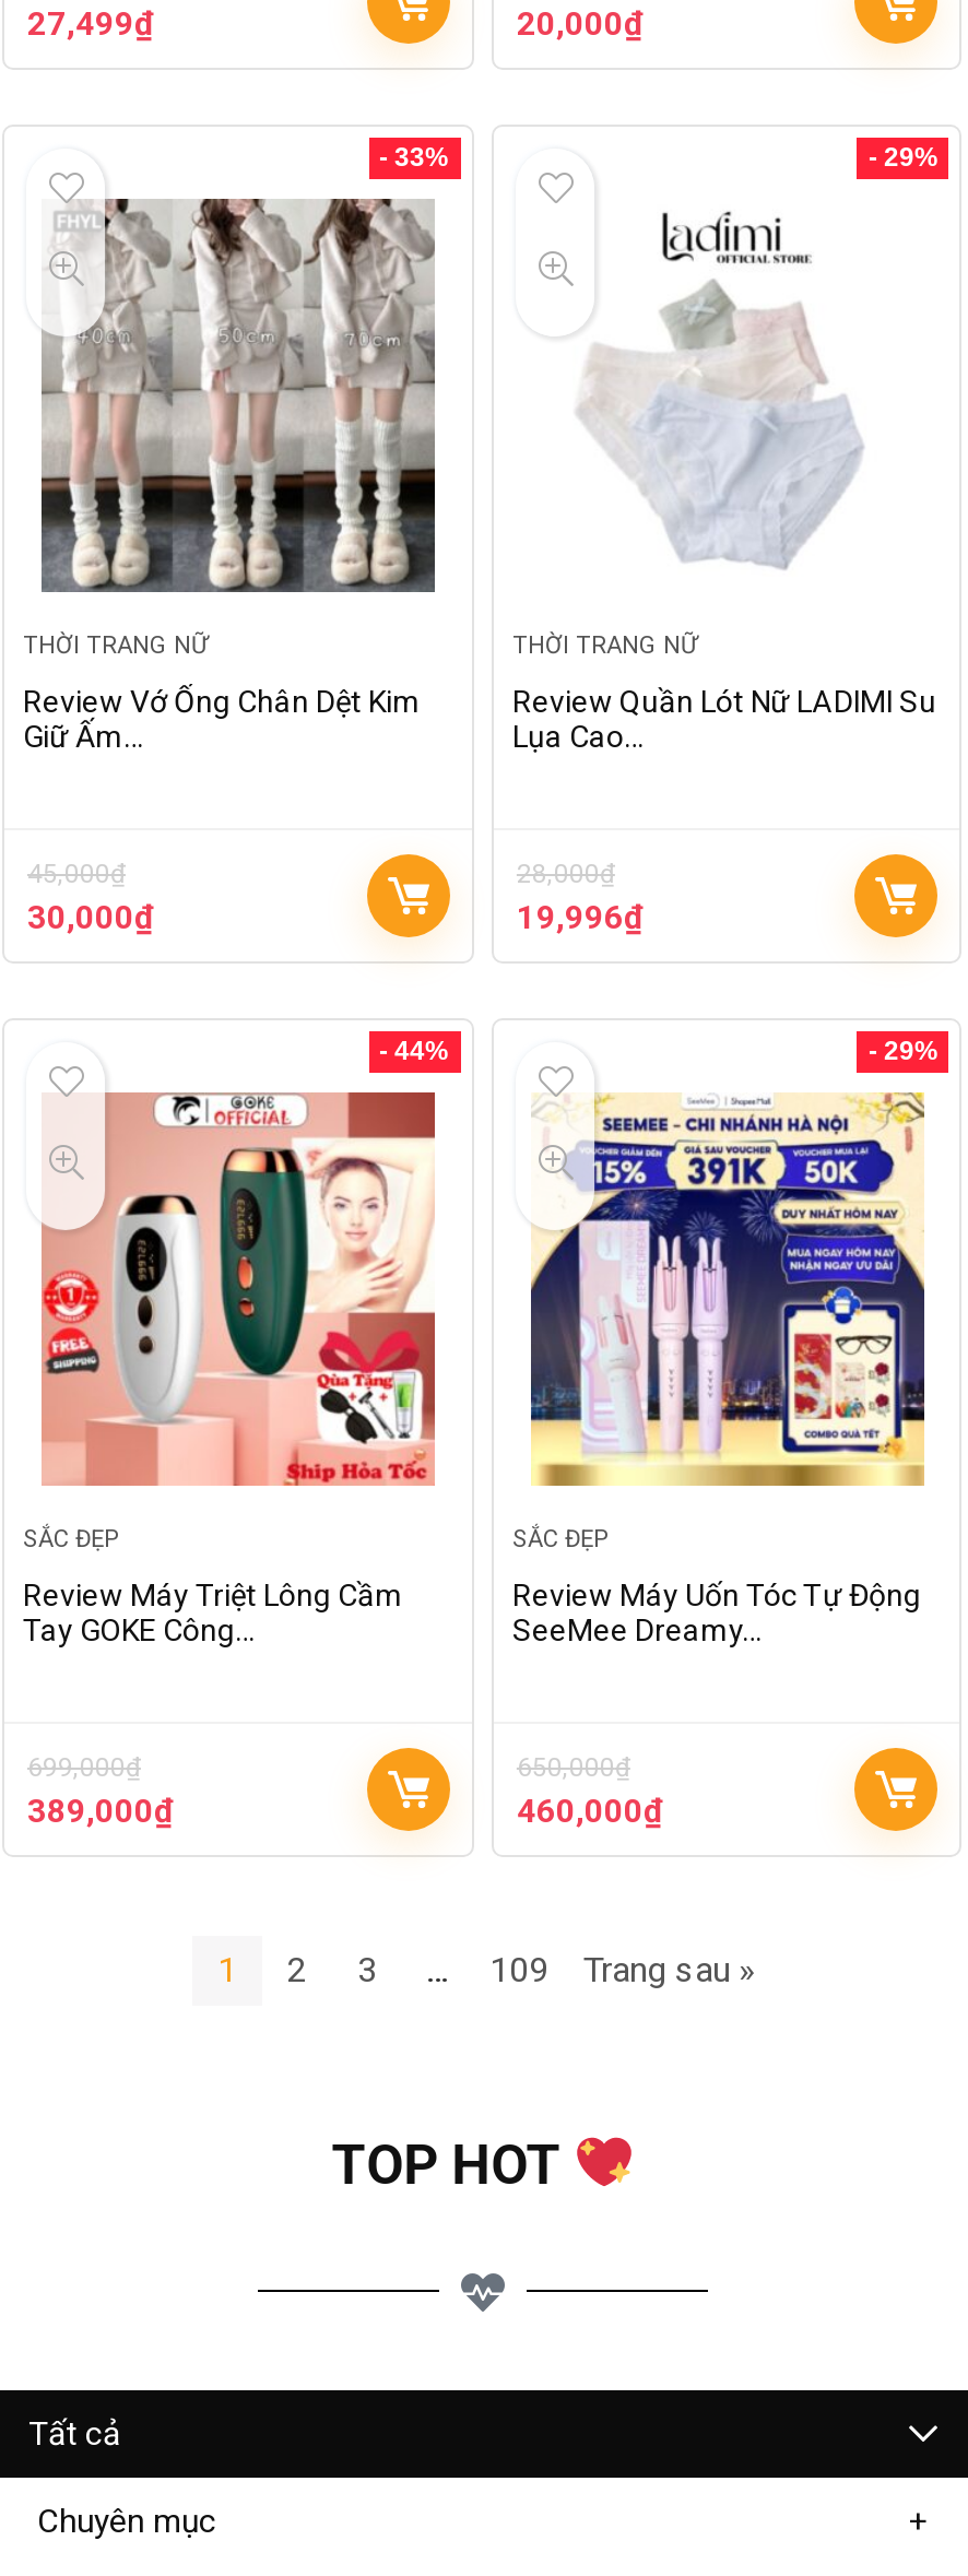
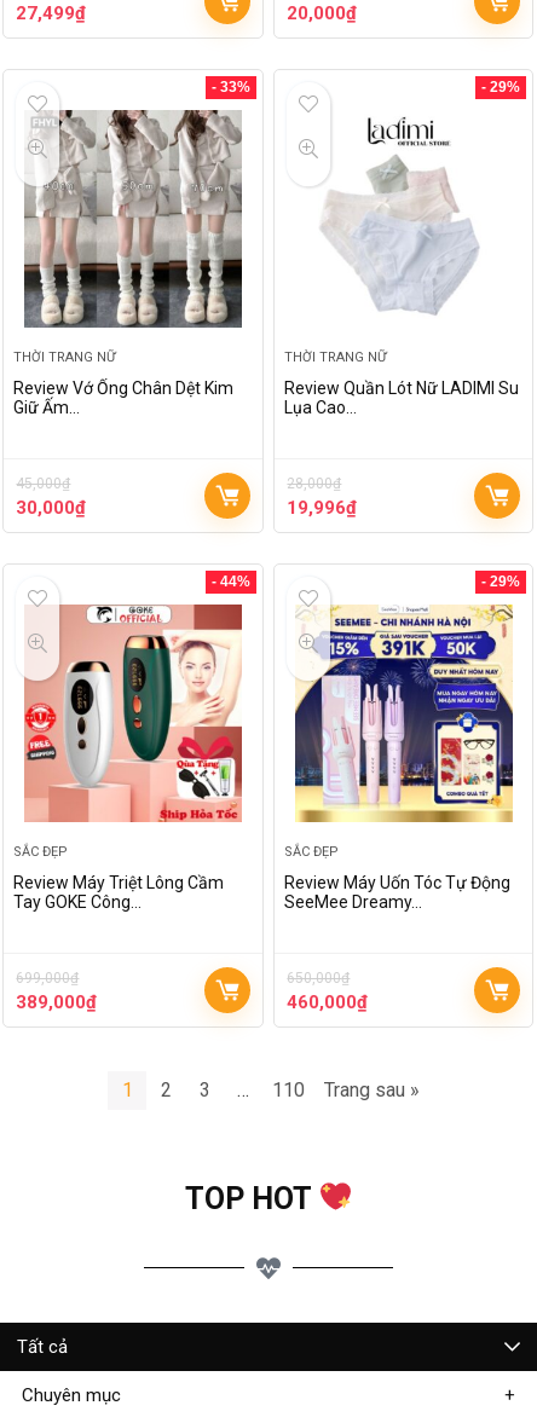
- 109
+ 110
